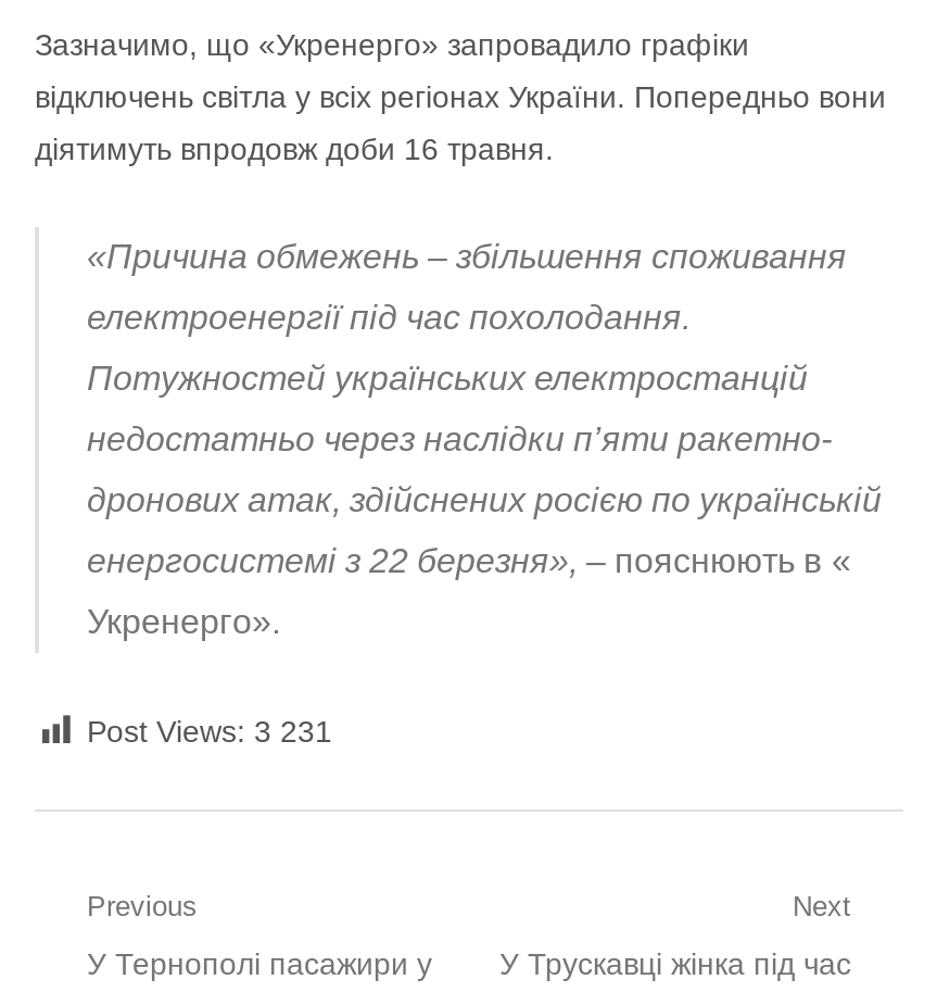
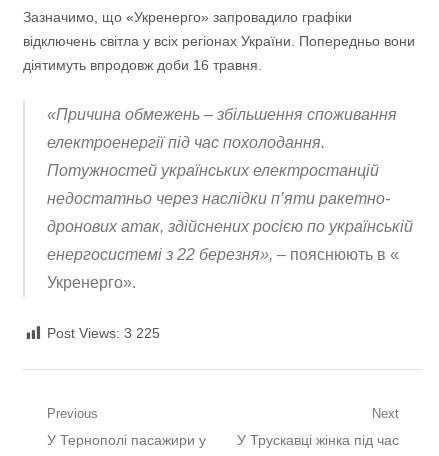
- Post Views: 3 231
+ Post Views: 3 225
